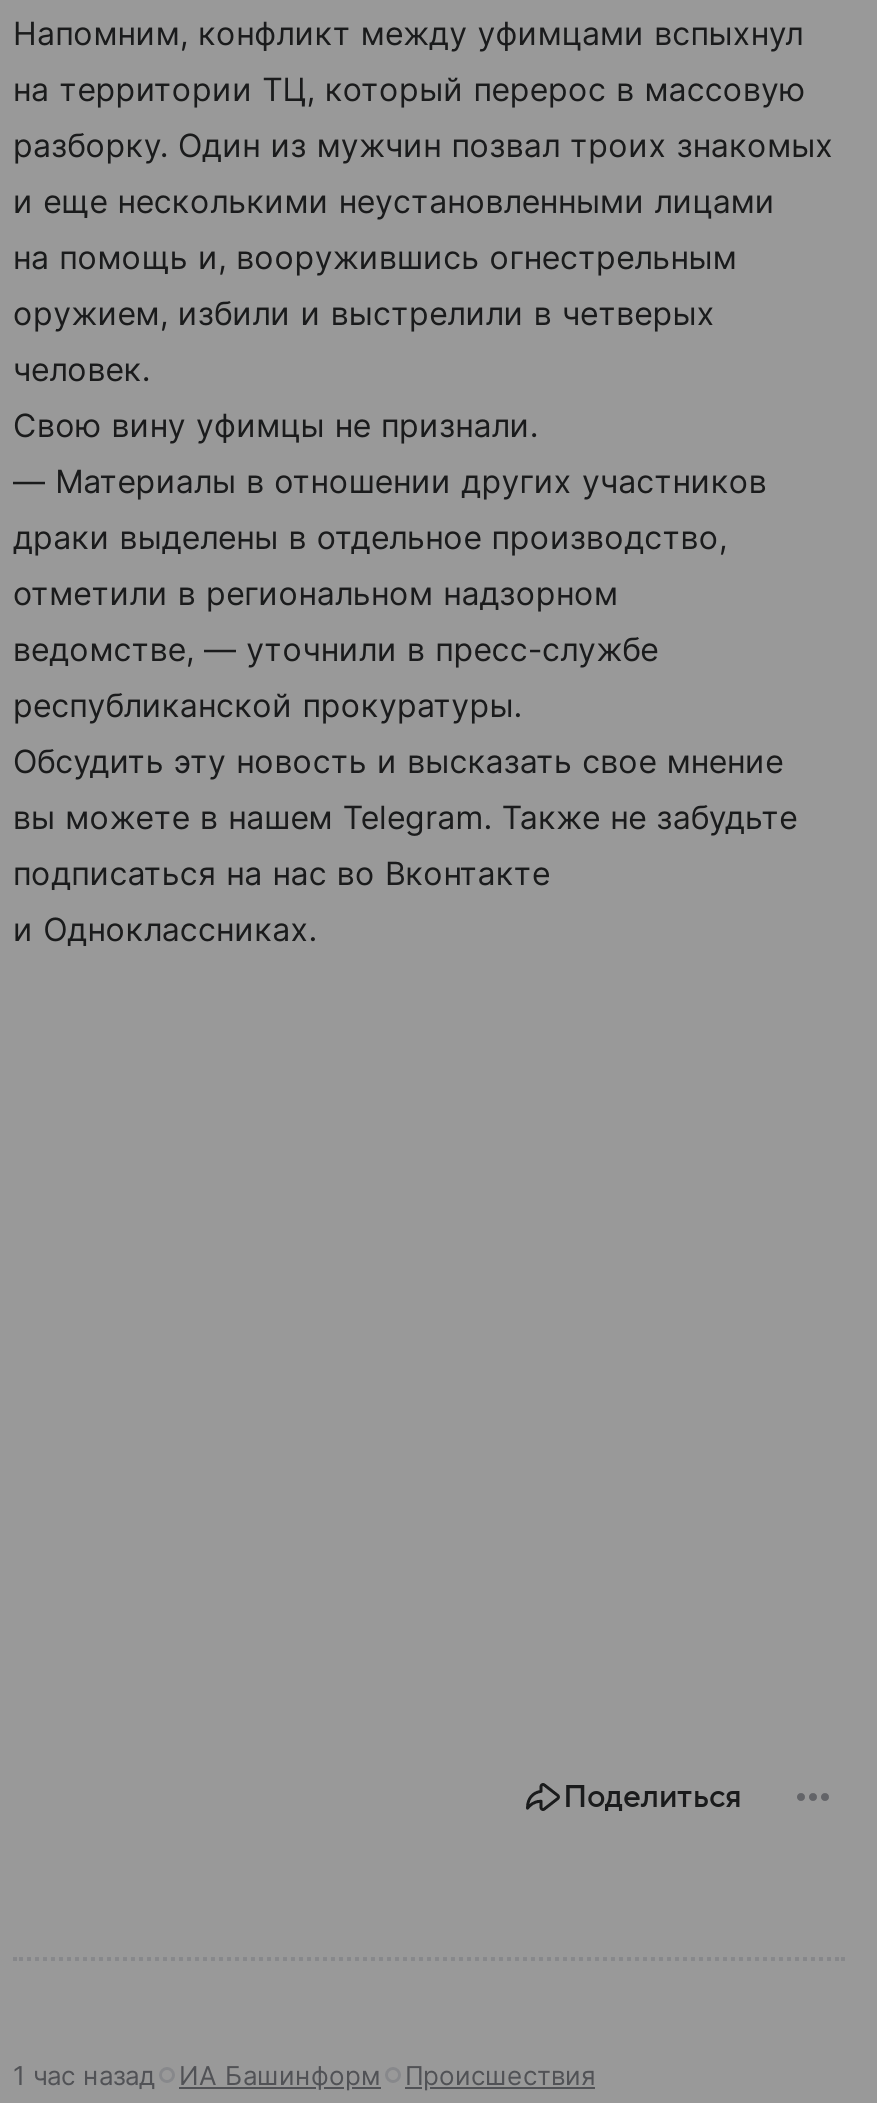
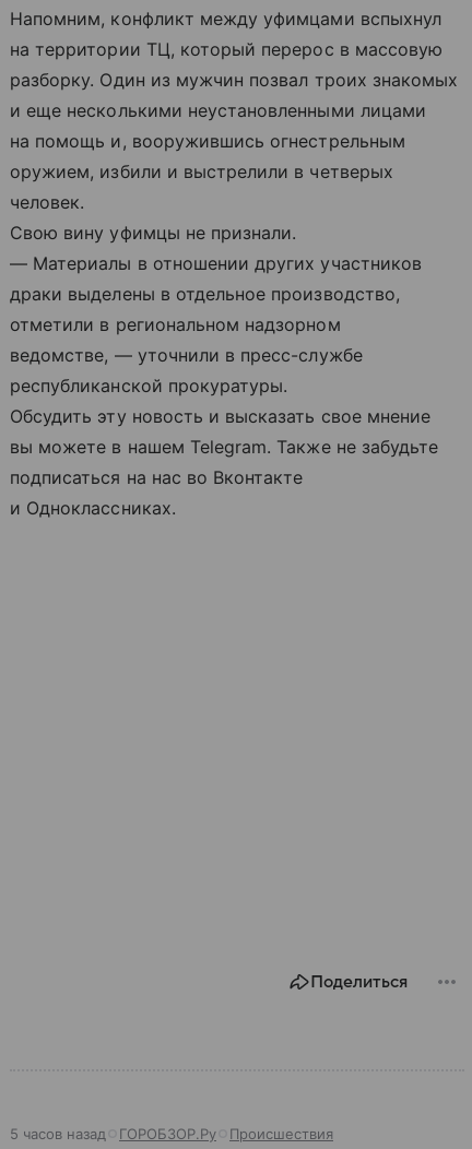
- 1 час назад
- ИА Башинформ
+ 5 часов назад
+ ГОРОБЗОР.Ру
